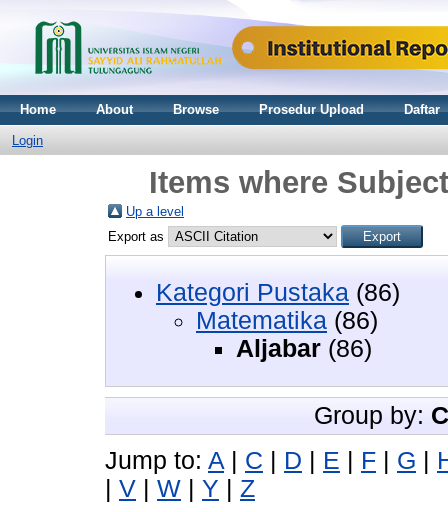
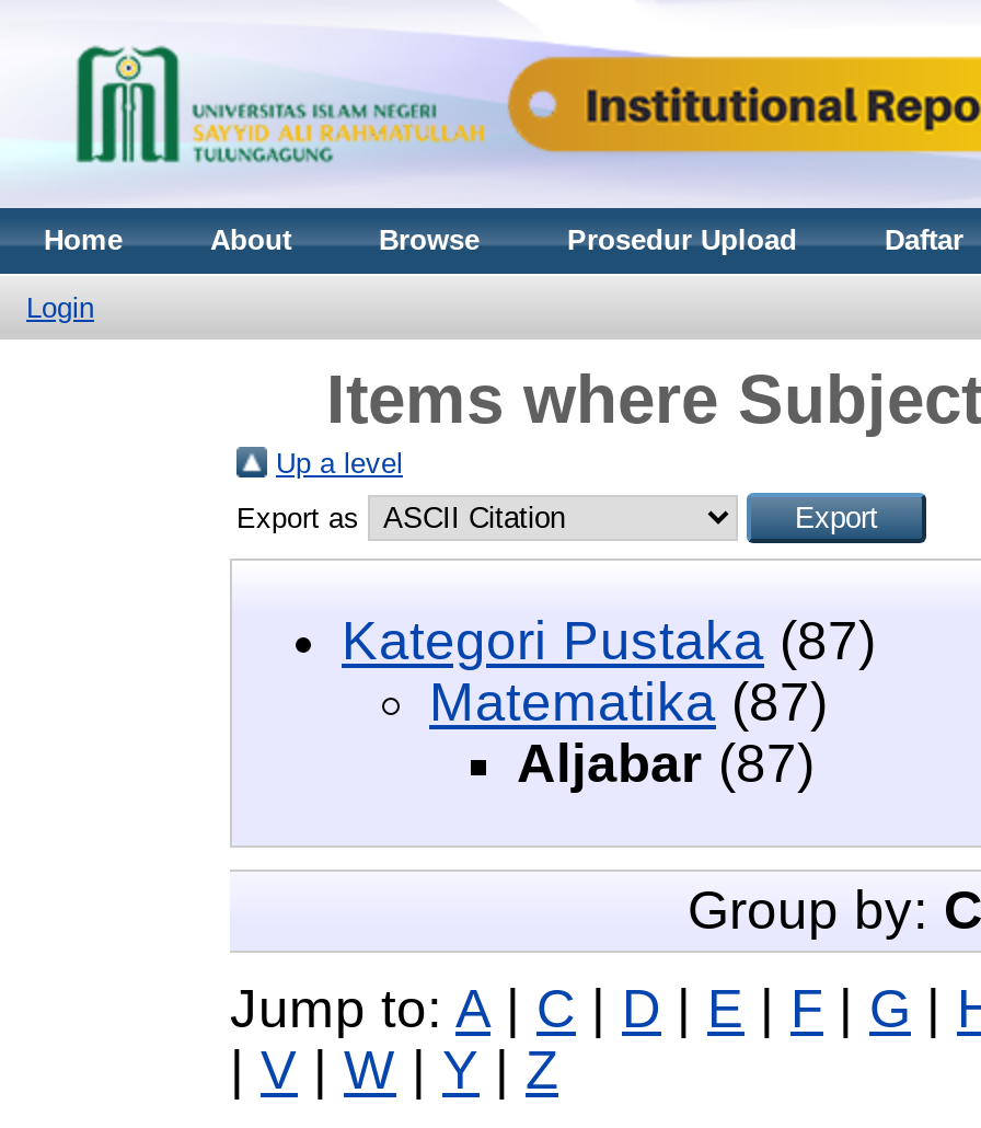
- Kategori Pustaka (86)
+ Kategori Pustaka (87)

- Matematika (86)
+ Matematika (87)

- Aljabar (86)
+ Aljabar (87)
